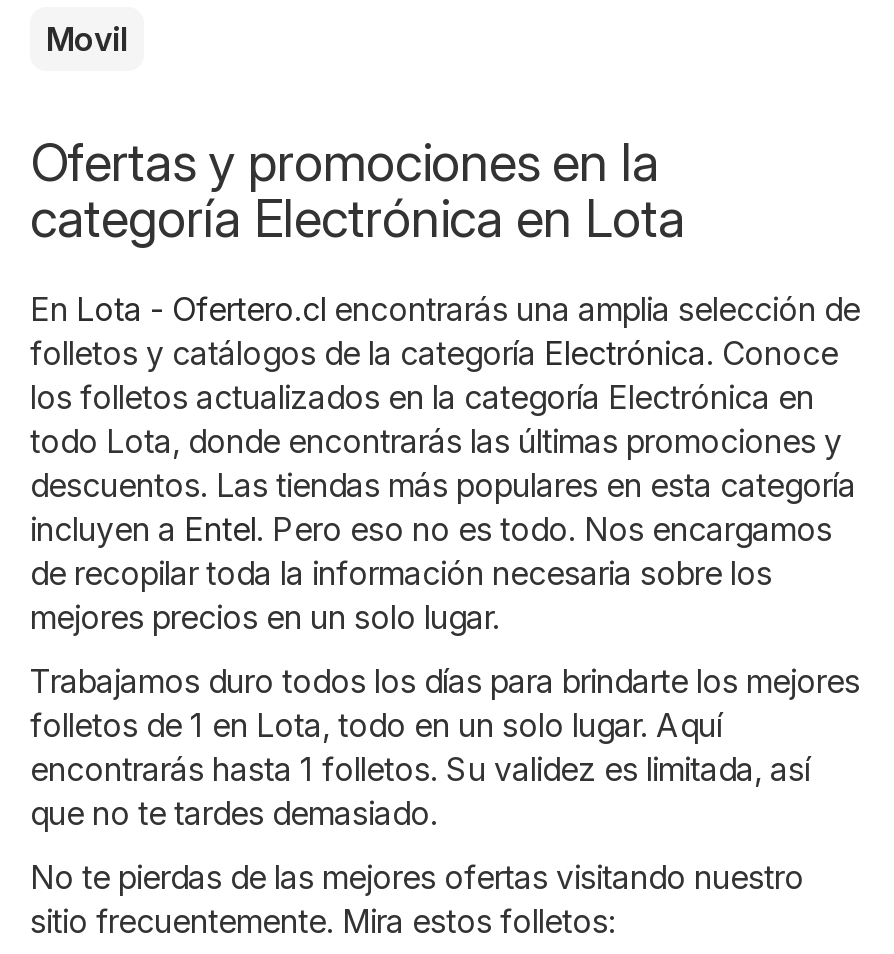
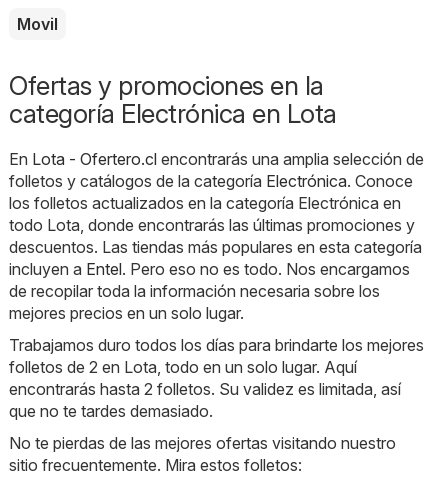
- folletos de 1 en Lota, todo en un solo lugar. Aquí
+ folletos de 2 en Lota, todo en un solo lugar. Aquí

- encontrarás hasta 1 folletos. Su validez es limitada, así
+ encontrarás hasta 2 folletos. Su validez es limitada, así
